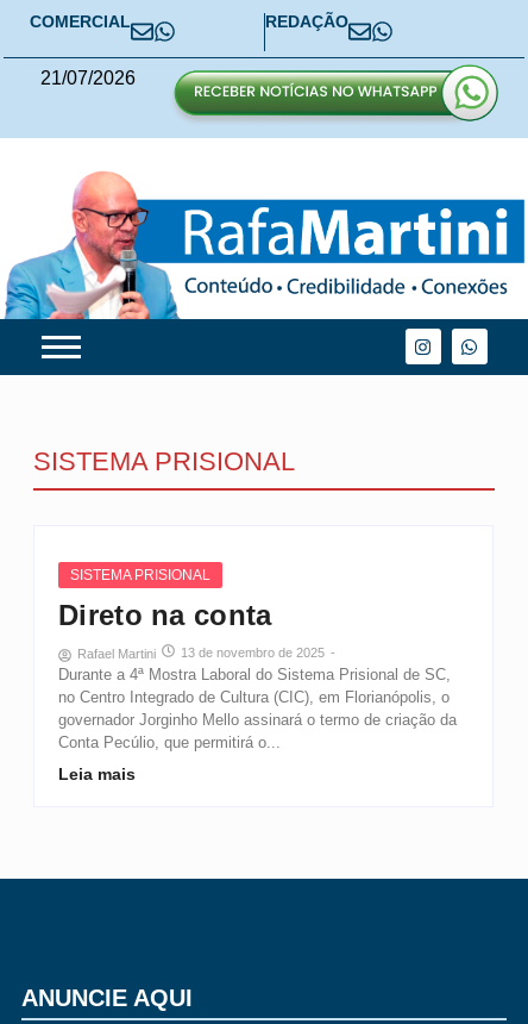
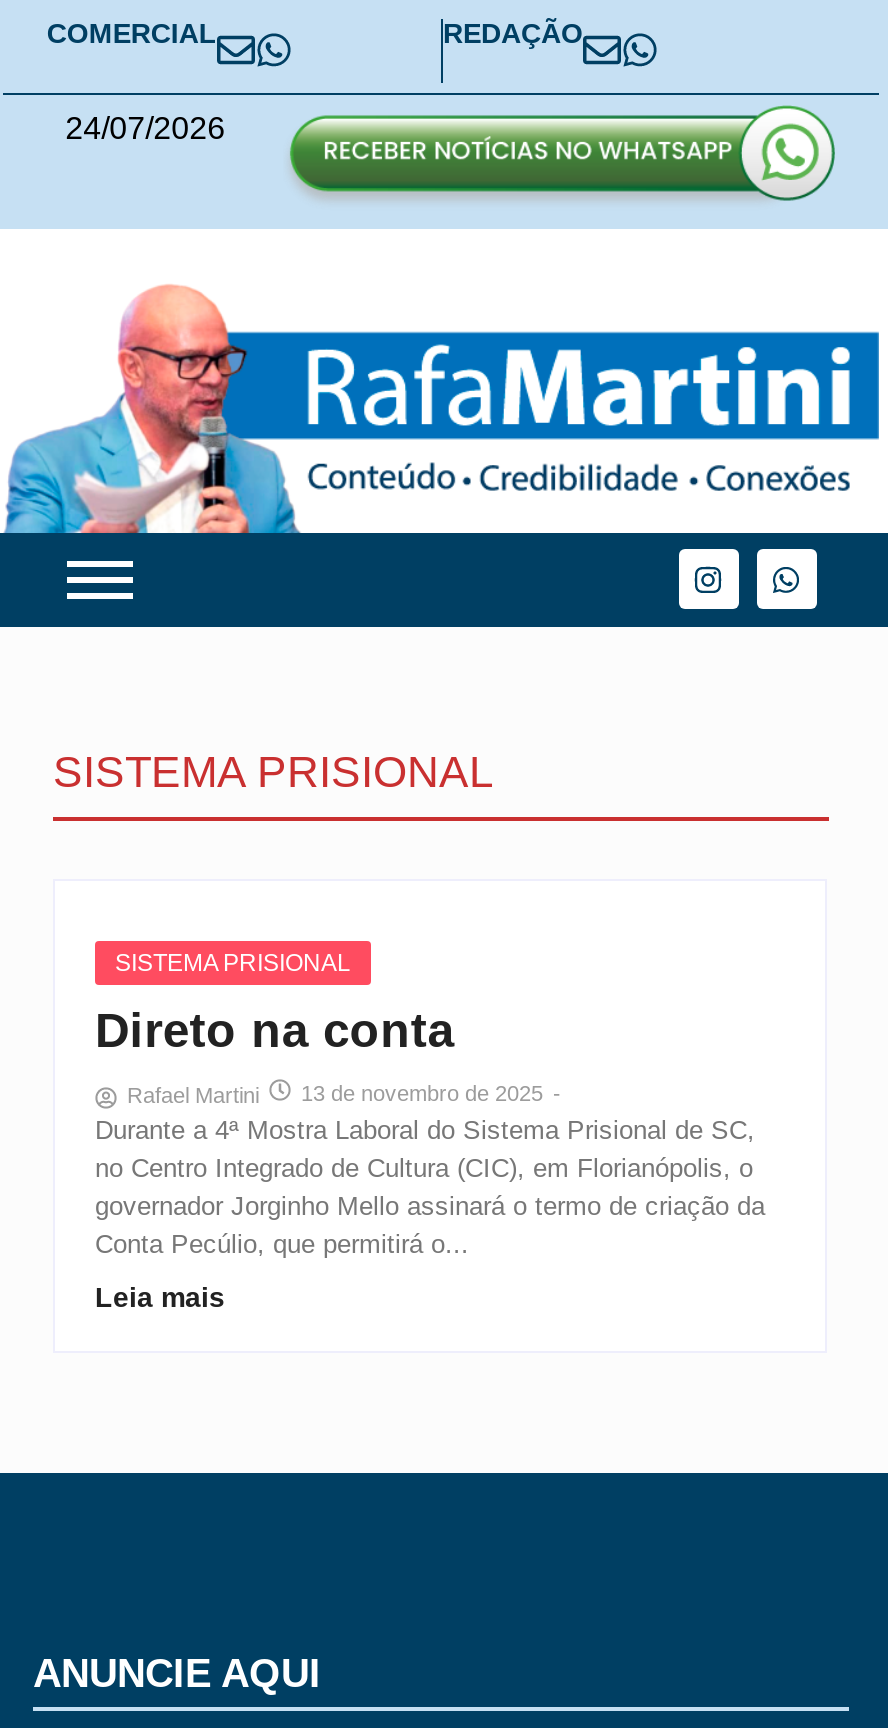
- 21/07/2026
+ 24/07/2026
